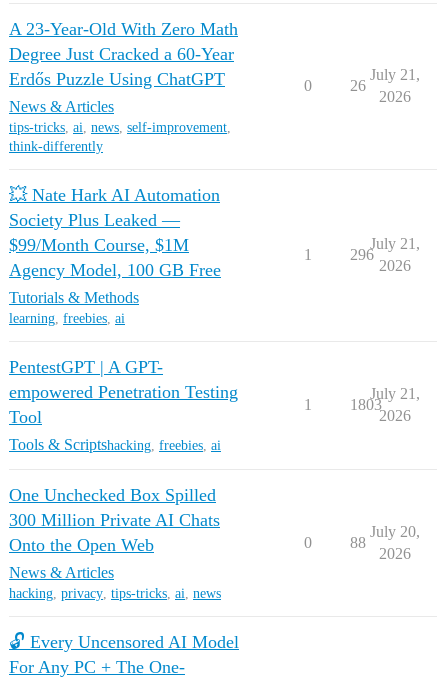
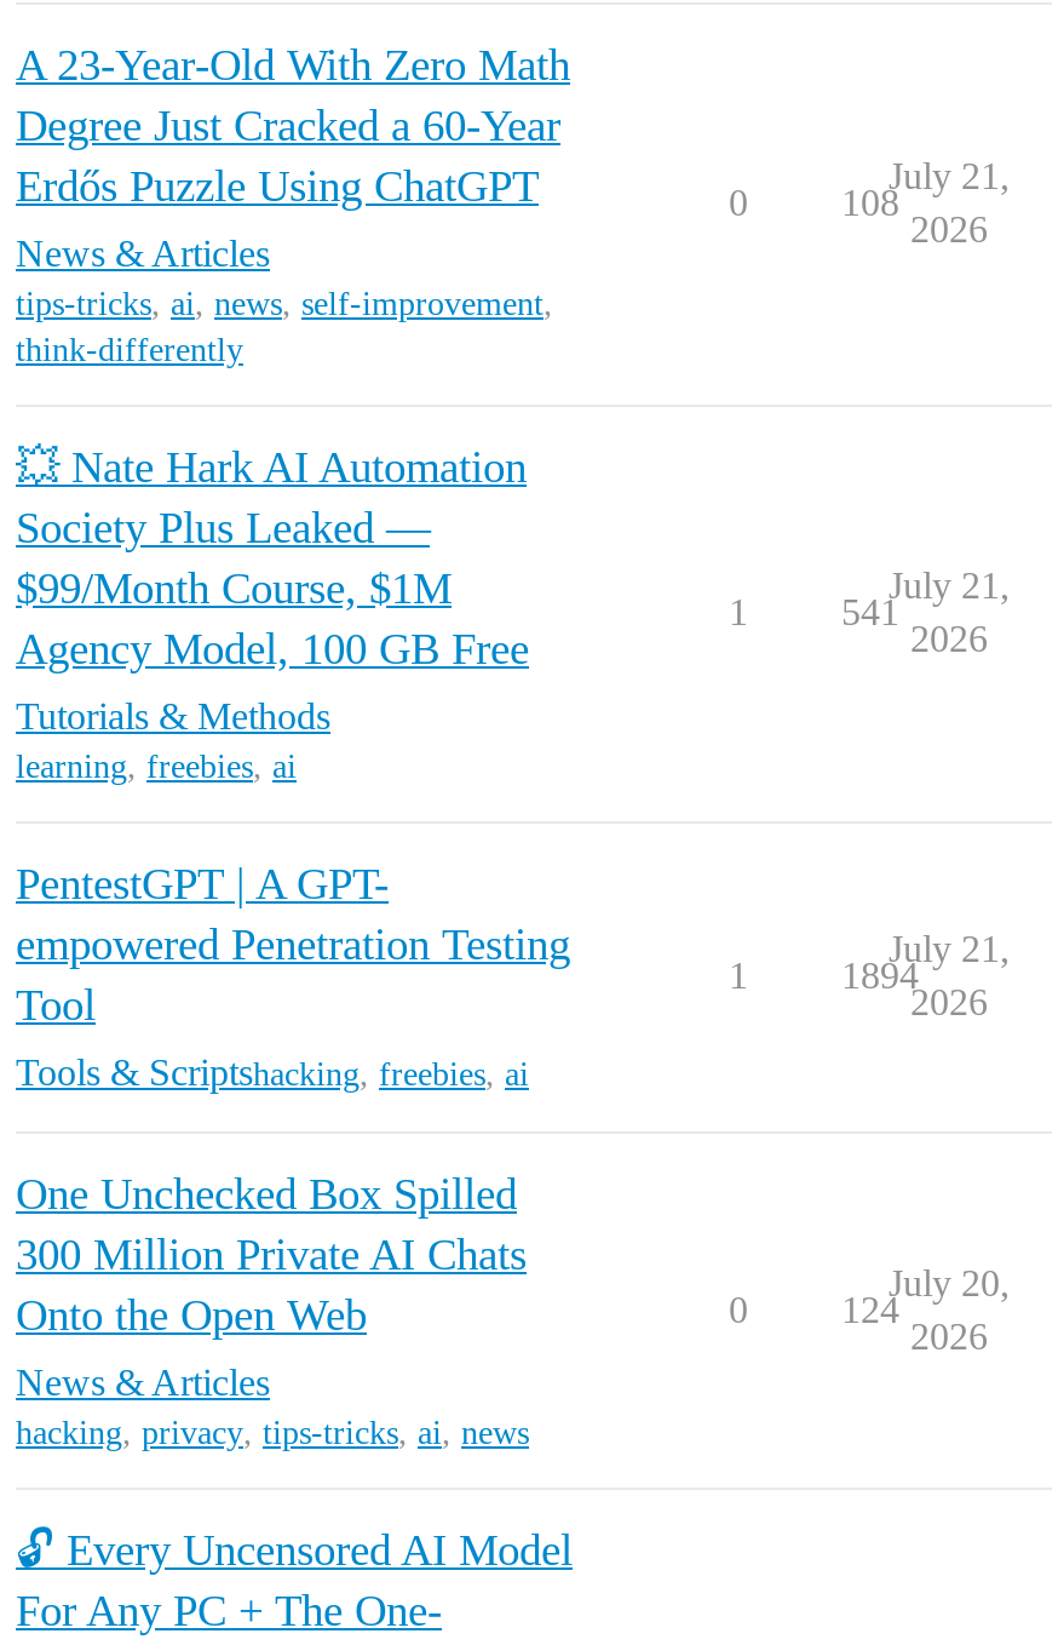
- 26
+ 108

- 296
+ 541

- 1803
+ 1894

- 88
+ 124
